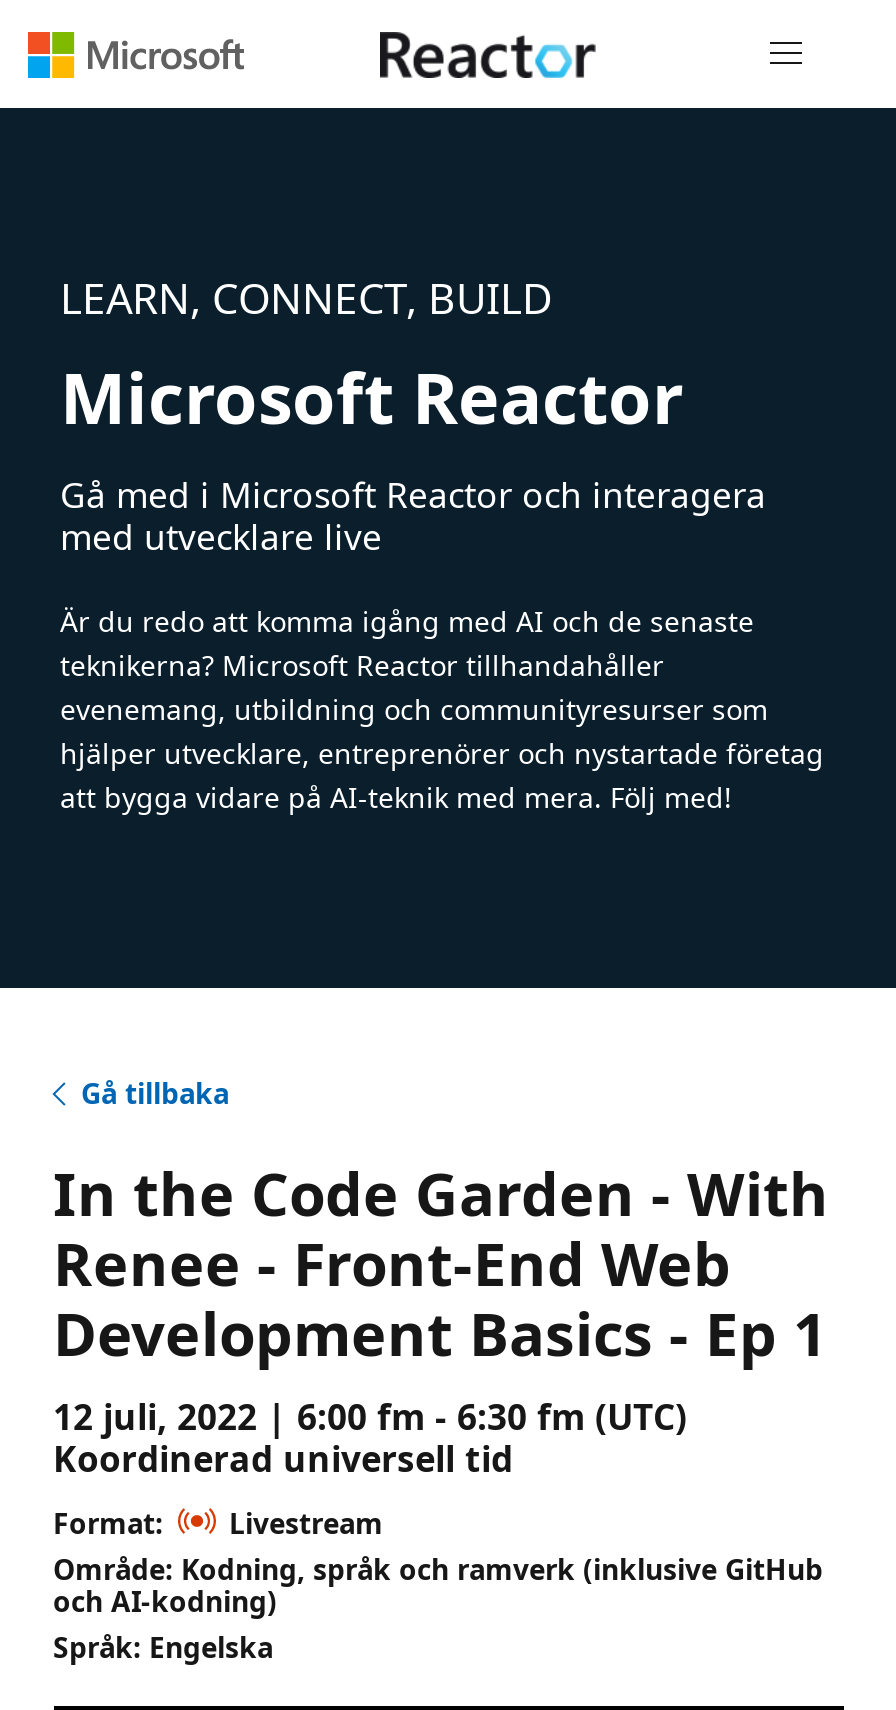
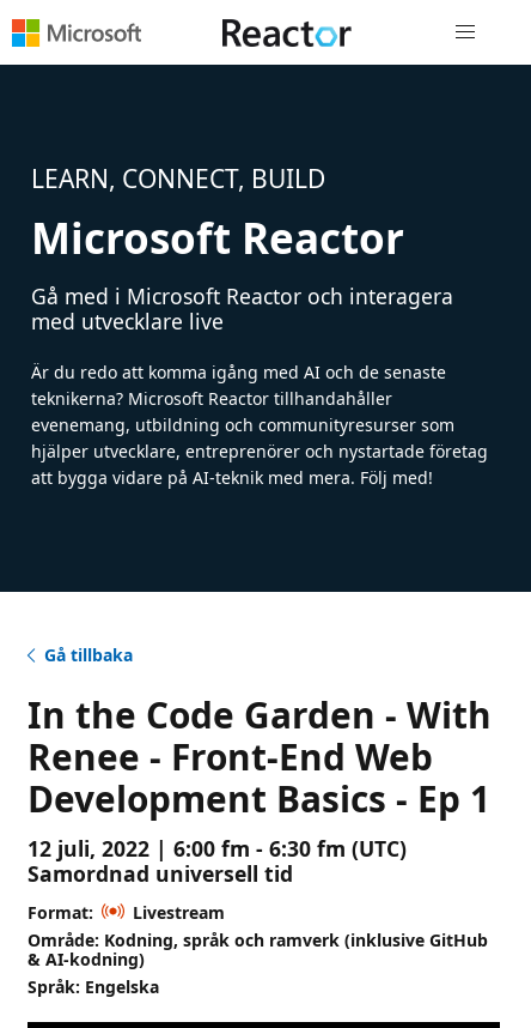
- Koordinerad universell tid
+ Samordnad universell tid

- och AI-kodning)
+ & AI-kodning)
